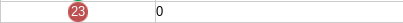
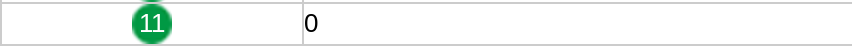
- 23
+ 11
